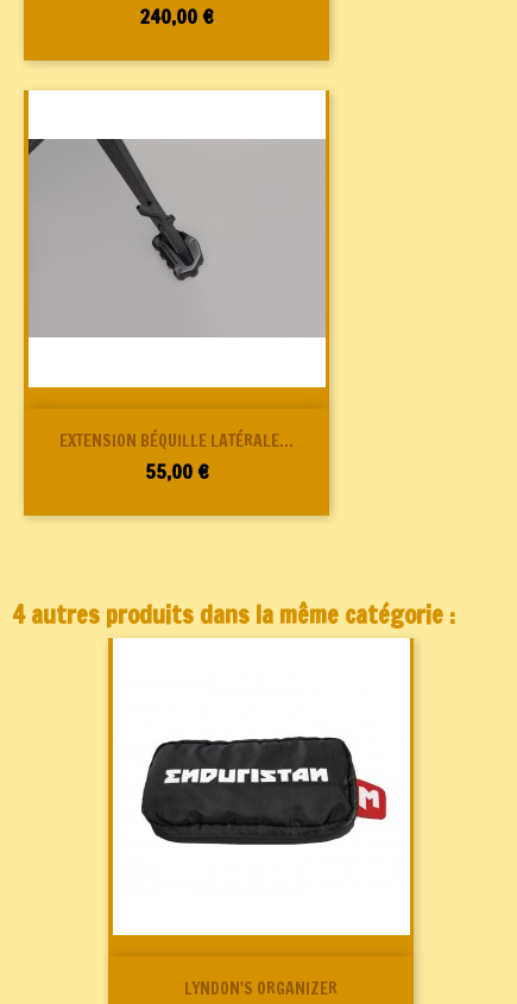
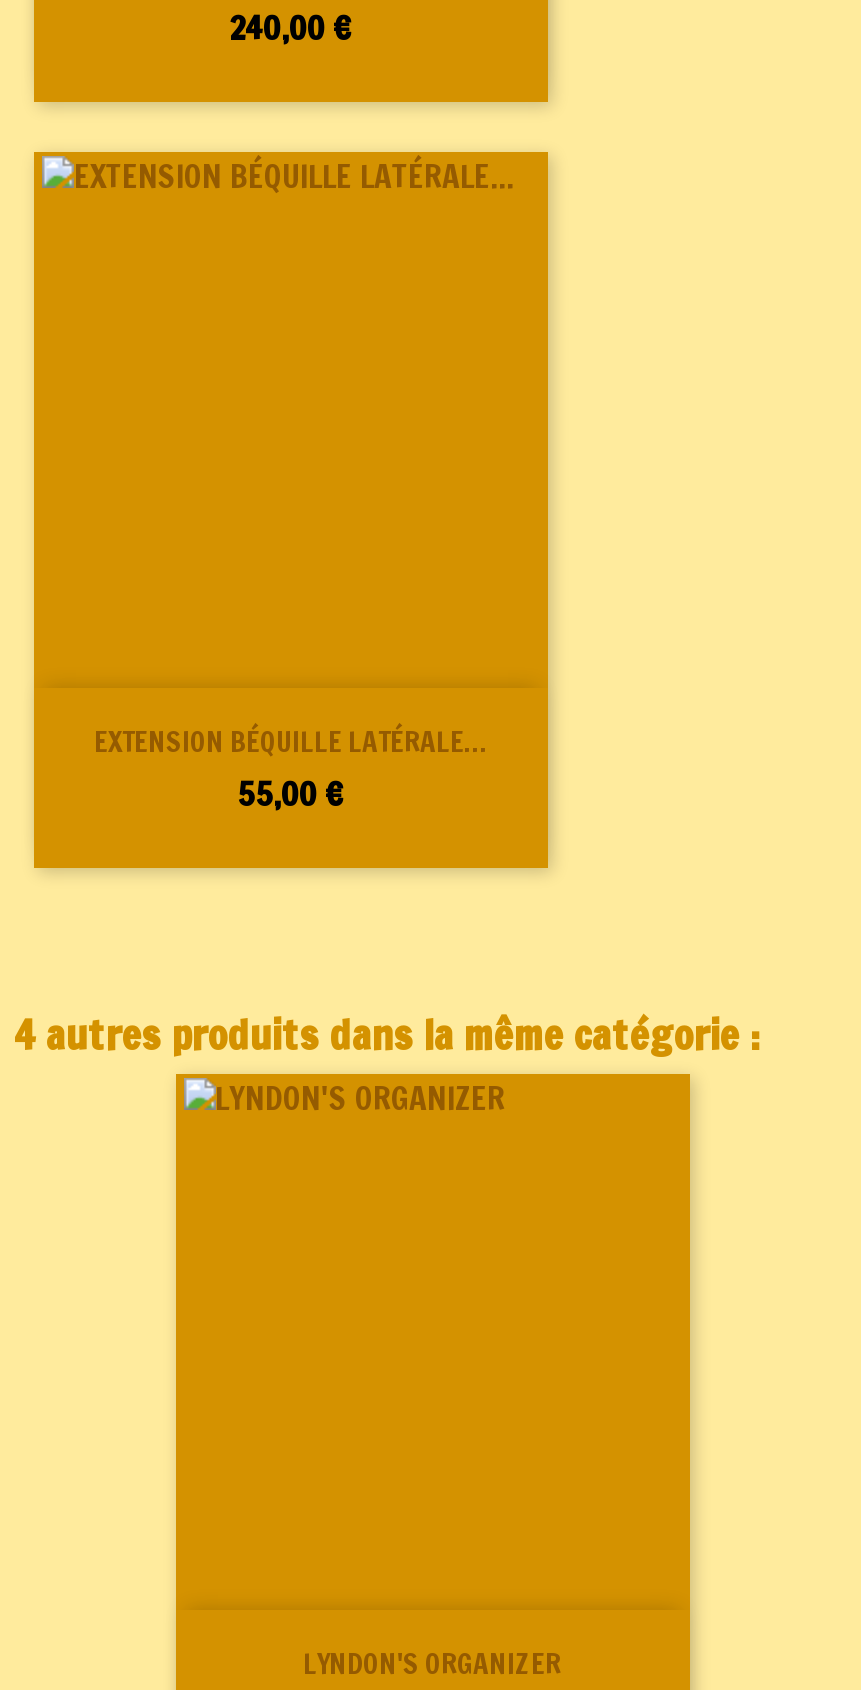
- [image]

- [image]
